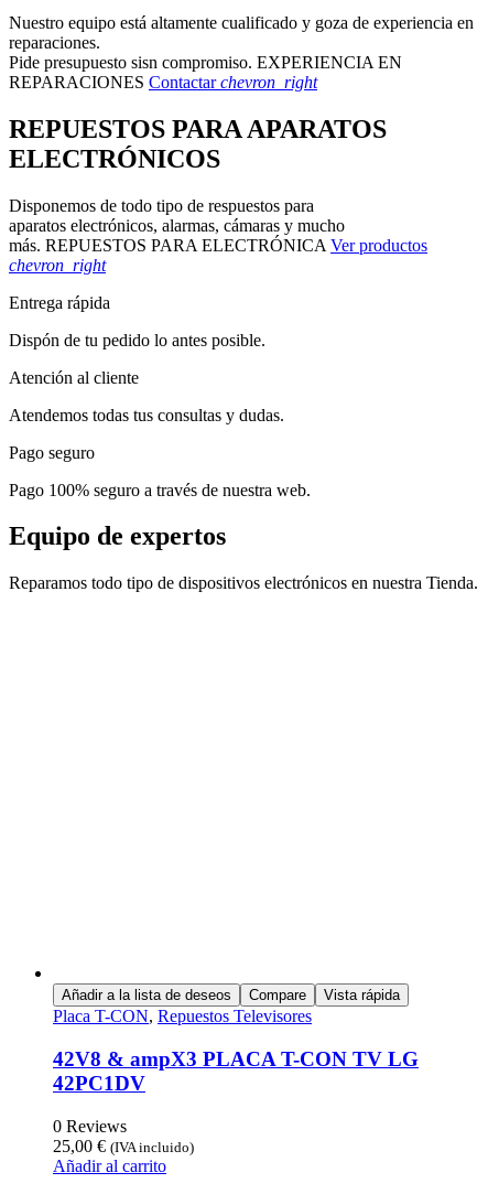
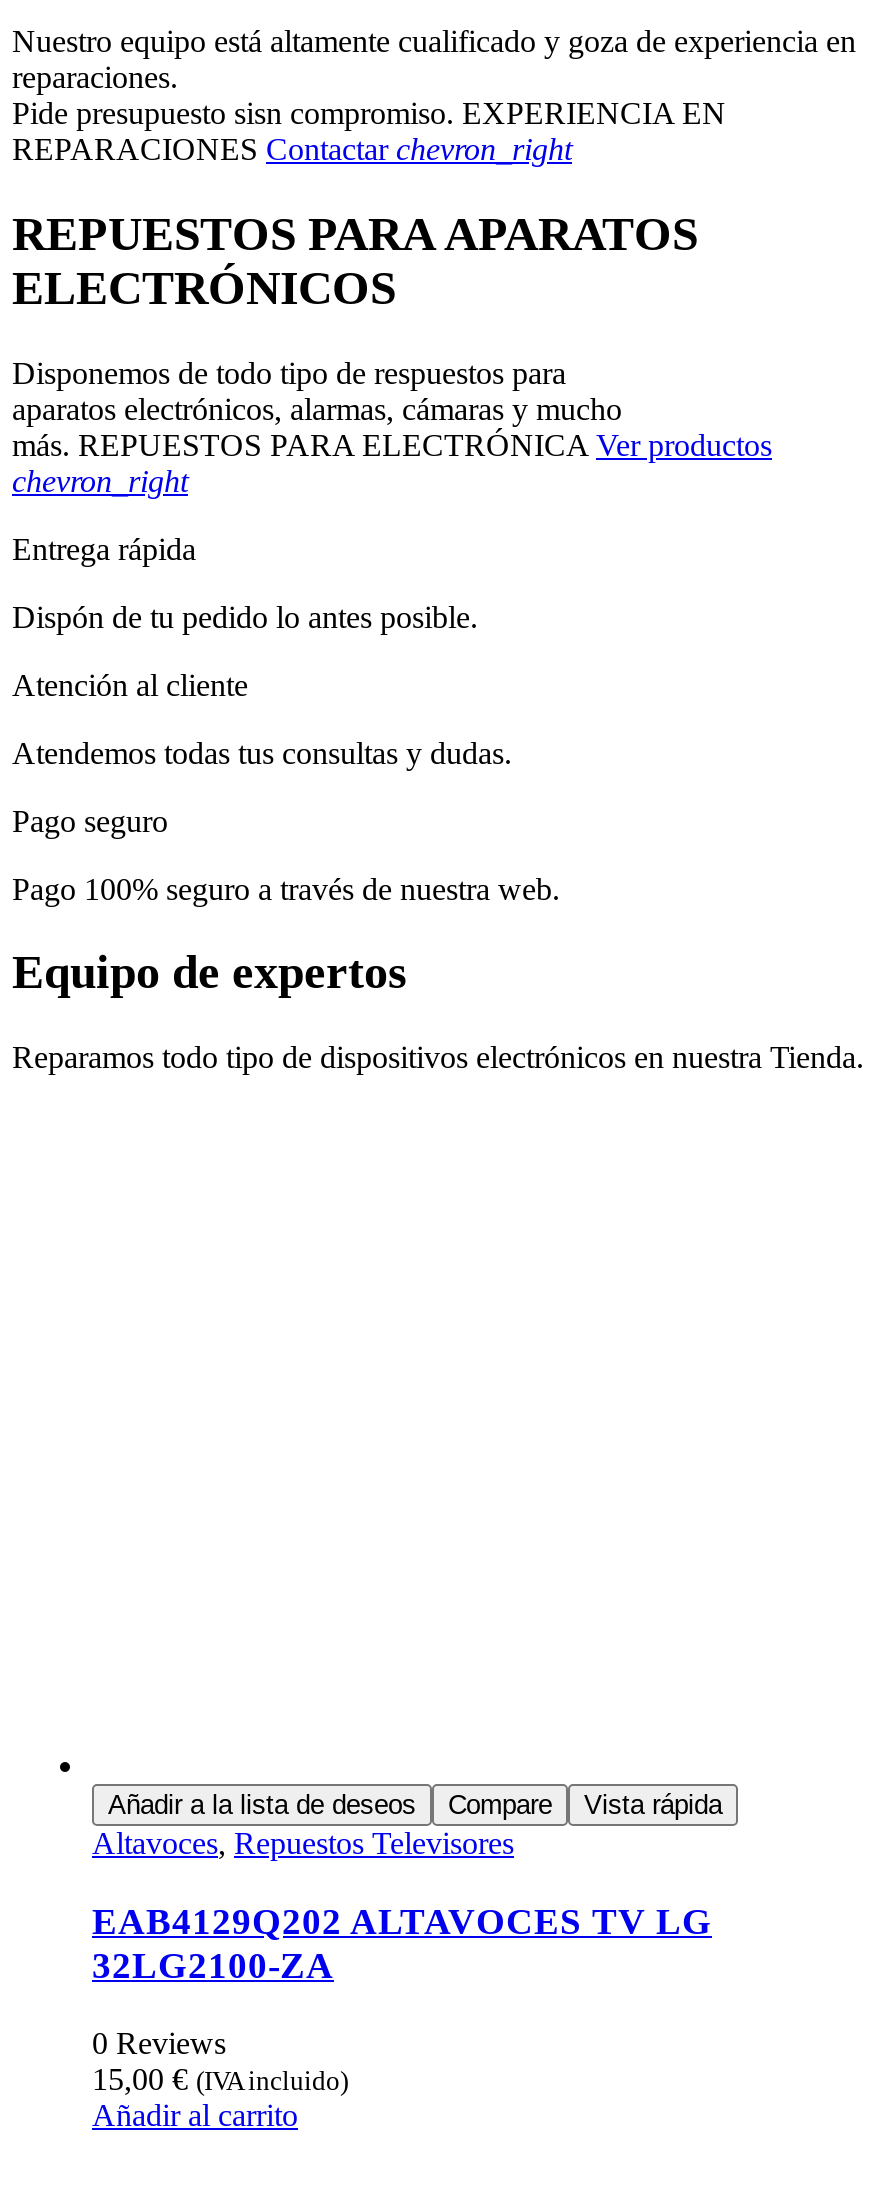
- Placa T-CON,Repuestos Televisores
+ Altavoces,Repuestos Televisores

- 42V8 & ampX3 PLACA T-CON TV LG
- 42PC1DV
+ EAB4129Q202 ALTAVOCES TV LG
+ 32LG2100-ZA

- 25,00 € (IVA incluido)
+ 15,00 € (IVA incluido)
